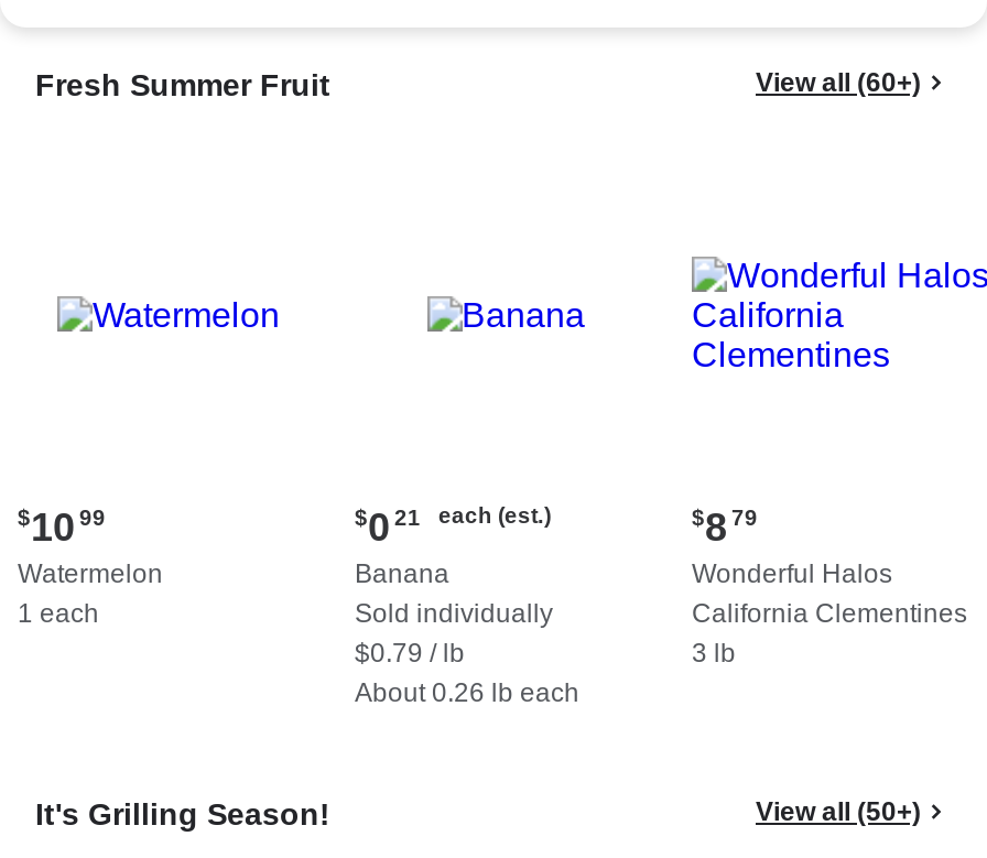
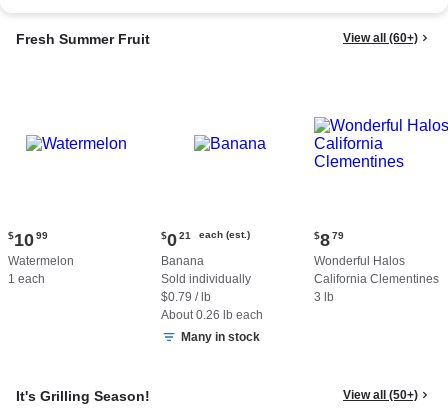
+ Many in stock
